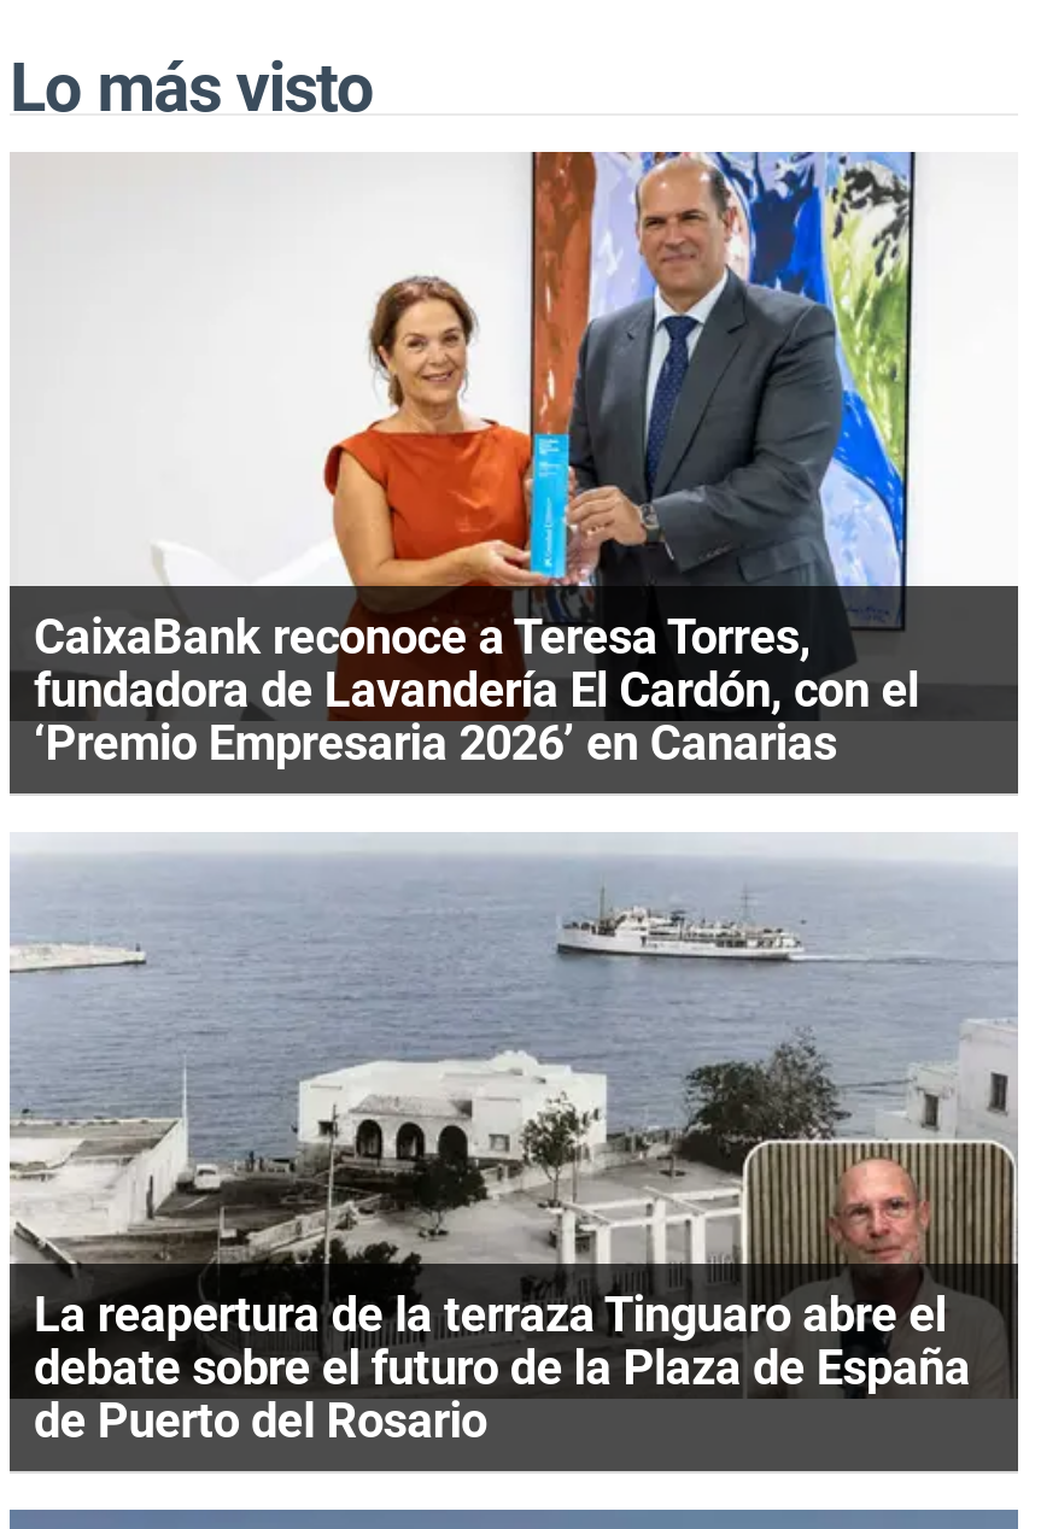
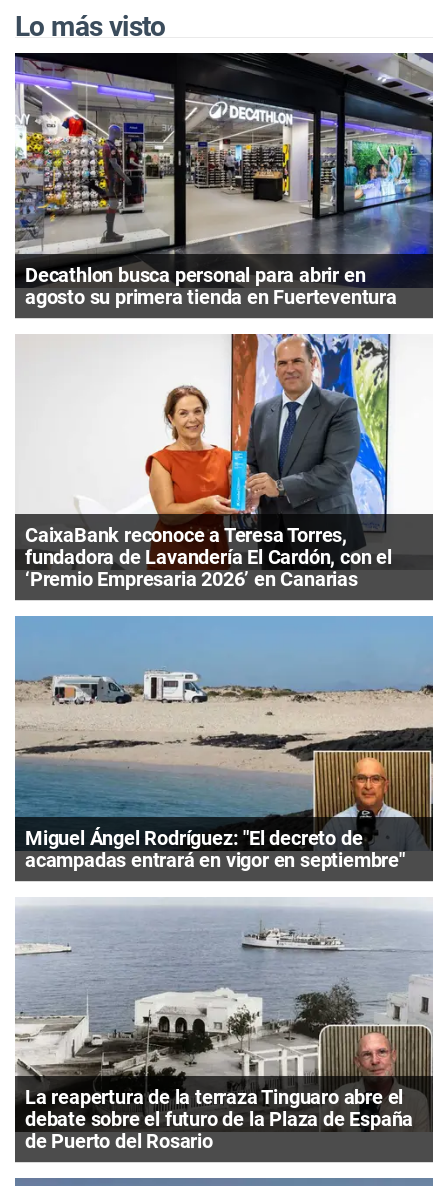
+ [image]
+ Decathlon busca personal para abrir en
+ agosto su primera tienda en Fuerteventura

+ [image]
+ Miguel Ángel Rodríguez: "El decreto de
+ acampadas entrará en vigor en septiembre"
